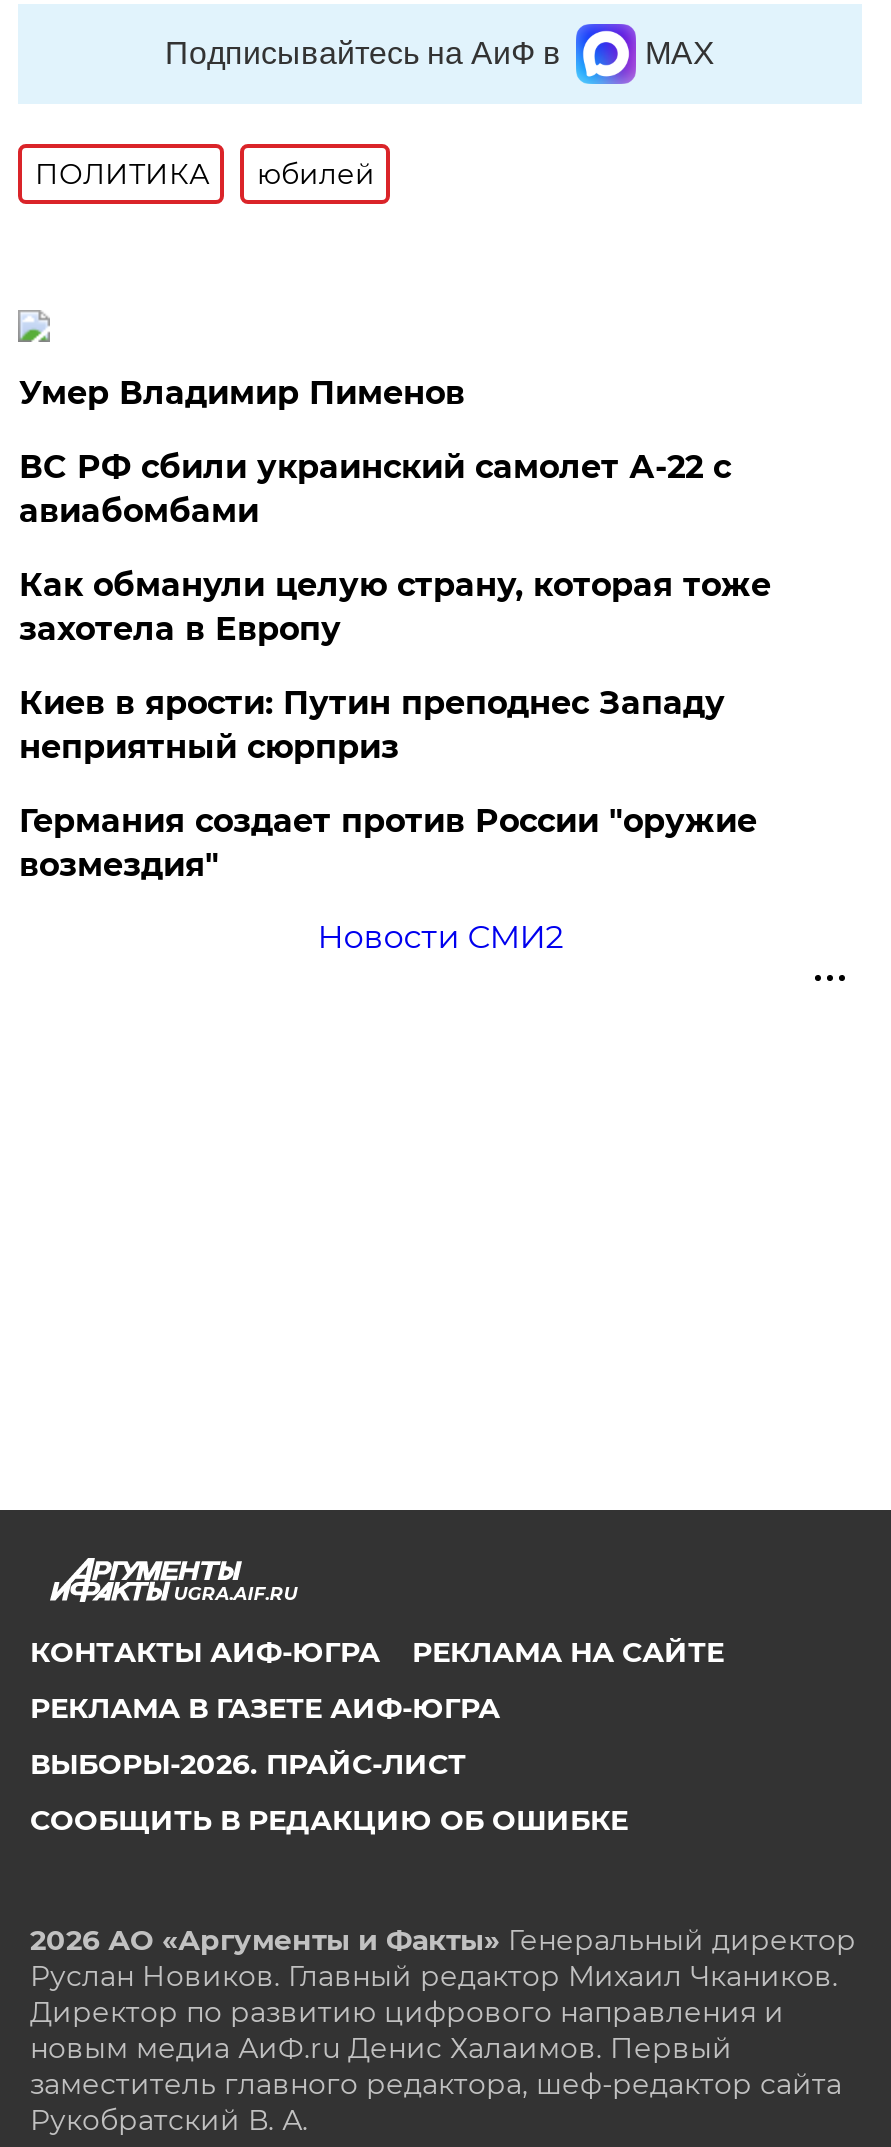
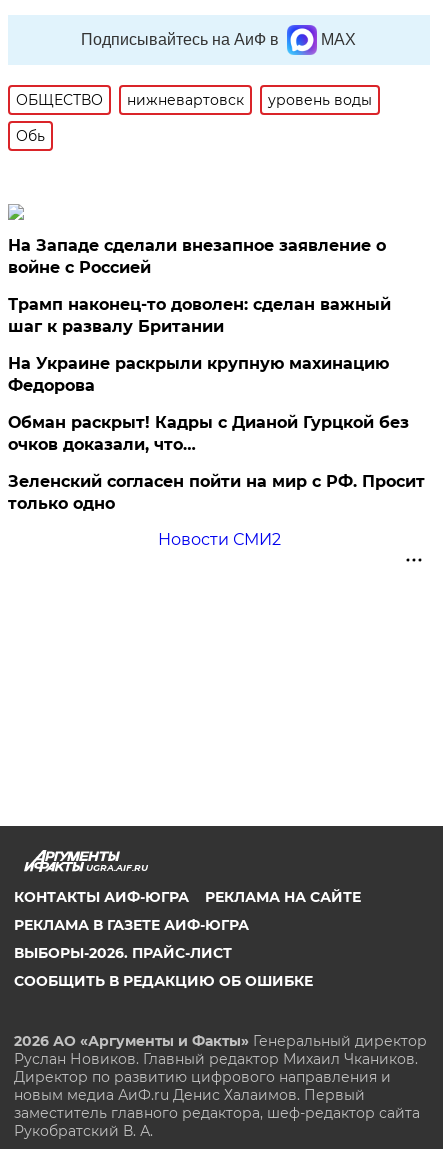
- ПОЛИТИКА
- юбилей
+ ОБЩЕСТВО
+ нижневартовск
+ уровень воды
+ Обь

- Умер Владимир Пименов
- ВС РФ сбили украинский самолет А-22 с
- авиабомбами
- Как обманули целую страну, которая тоже
- захотела в Европу
- Киев в ярости: Путин преподнес Западу
- неприятный сюрприз
- Германия создает против России "оружие
- возмездия"
+ На Западе сделали внезапное заявление о
+ войне с Россией
+ Трамп наконец-то доволен: сделан важный
+ шаг к развалу Британии
+ На Украине раскрыли крупную махинацию
+ Федорова
+ Обман раскрыт! Кадры с Дианой Гурцкой без
+ очков доказали, что…
+ Зеленский согласен пойти на мир с РФ. Просит
+ только одно
